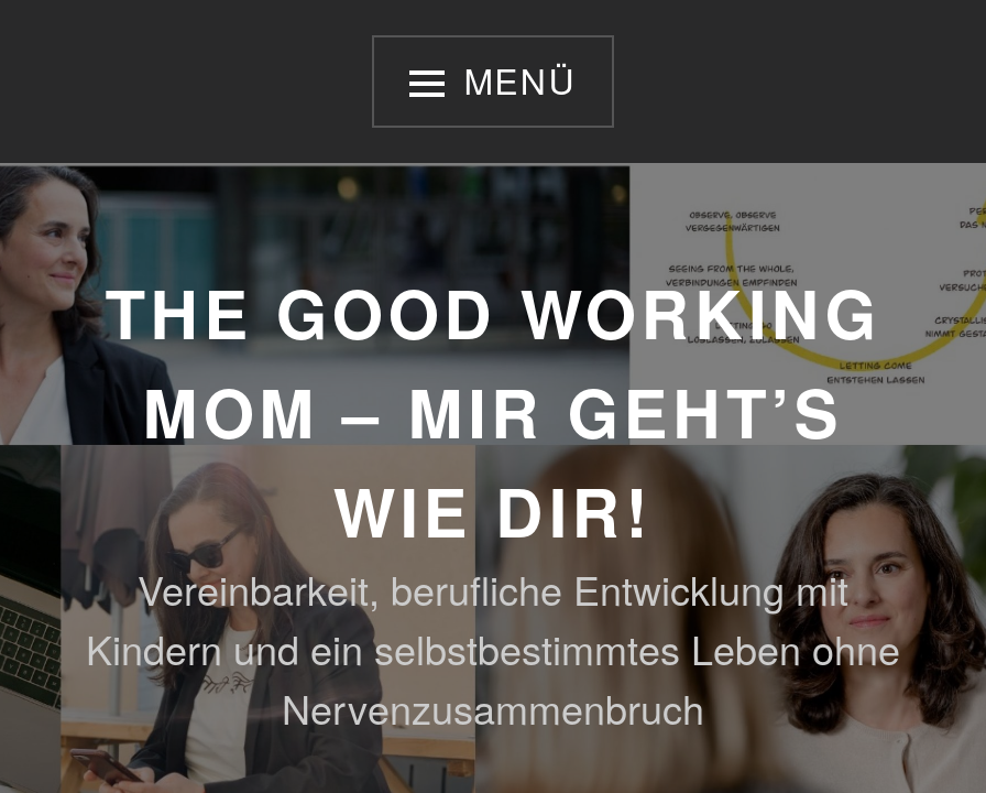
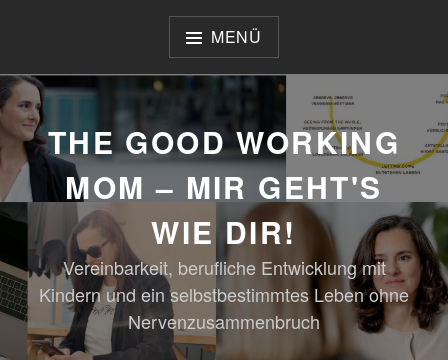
- MOM – MIR GEHT’S
+ MOM – MIR GEHT'S
